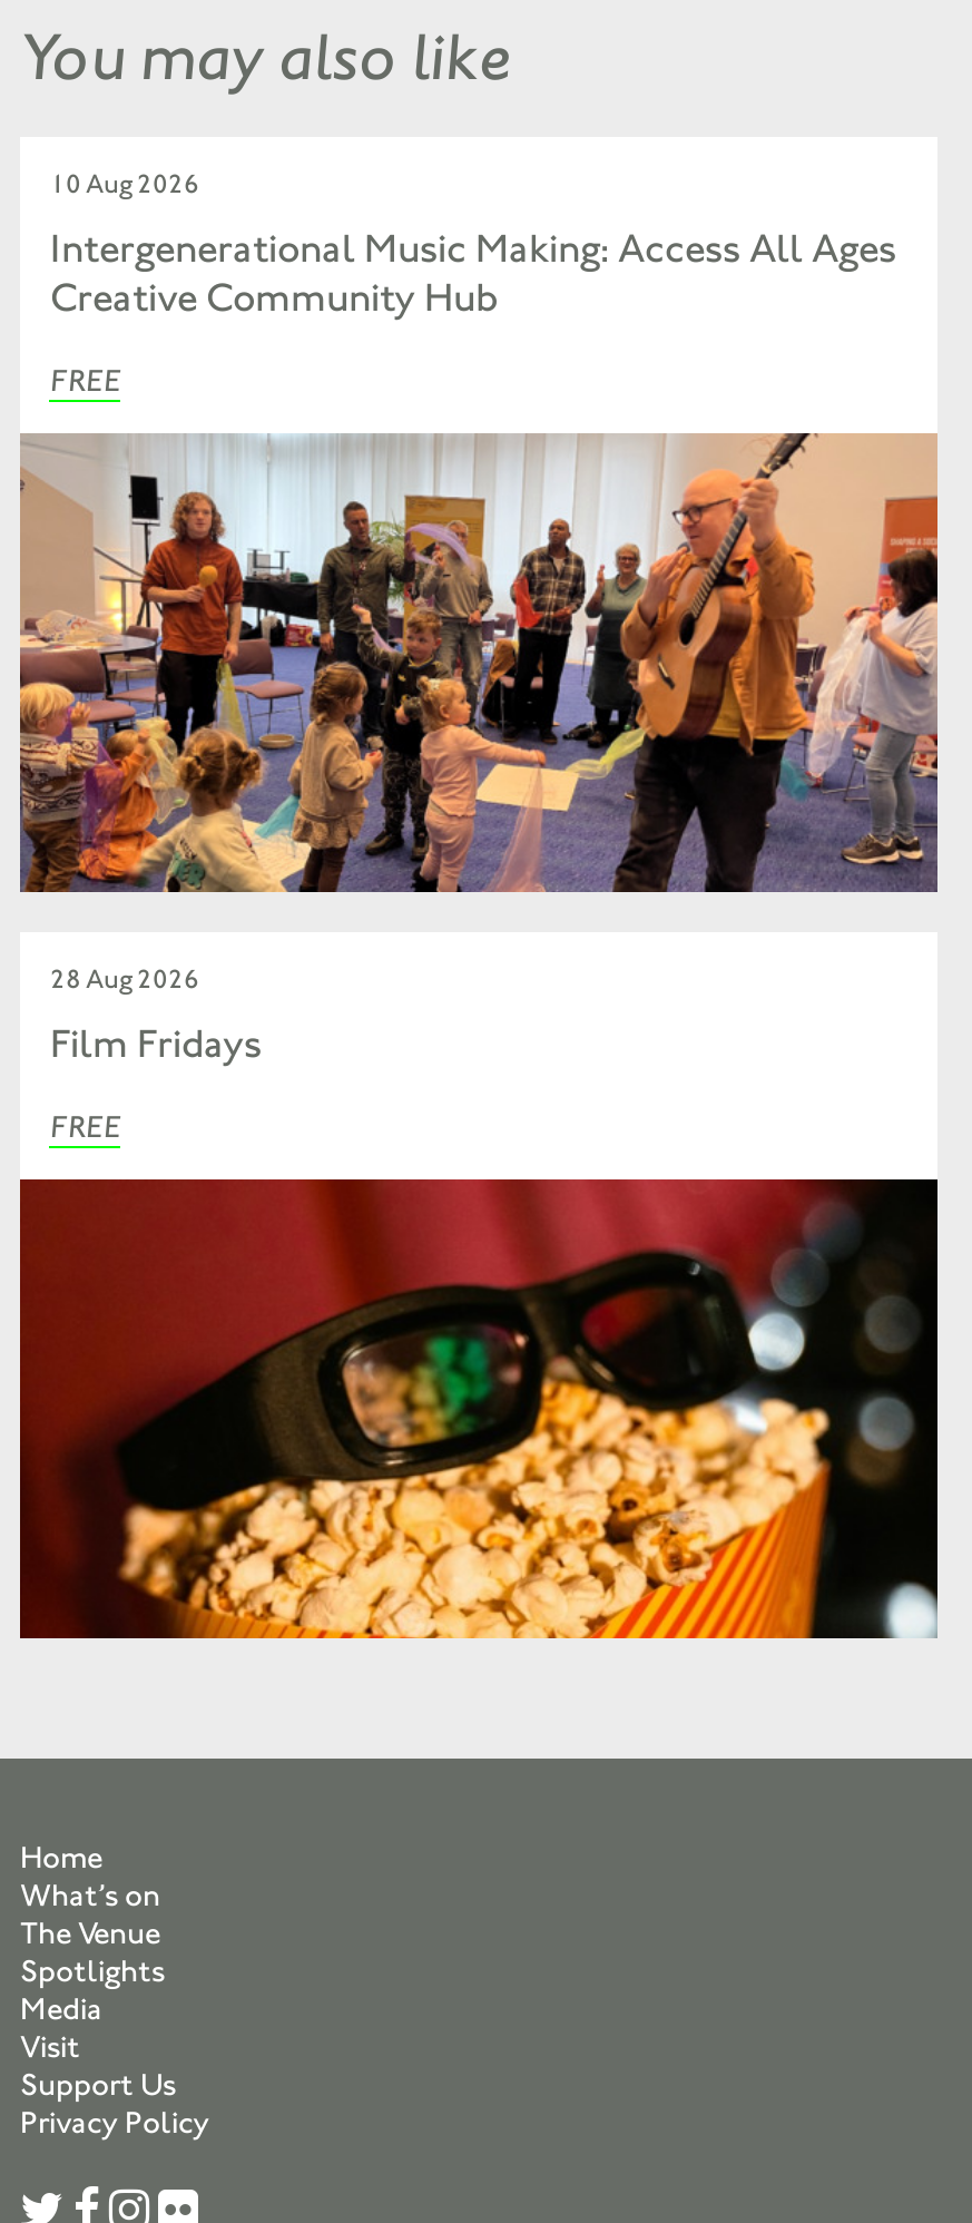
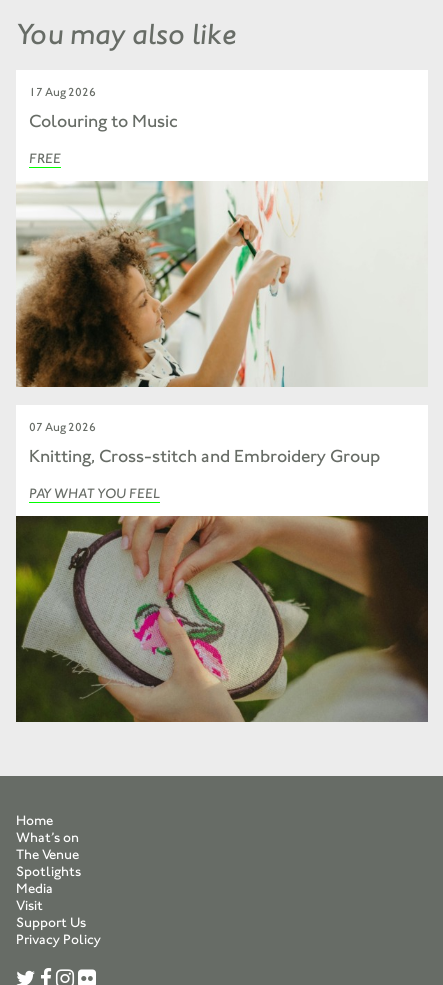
- 10 Aug 2026
+ 17 Aug 2026

- Intergenerational Music Making: Access All Ages
- Creative Community Hub
+ Colouring to Music

- [image]
- 28 Aug 2026
+ [image]
+ 07 Aug 2026

- Film Fridays
+ Knitting, Cross-stitch and Embroidery Group

- FREE
+ PAY WHAT YOU FEEL

- [image]
+ [image]
